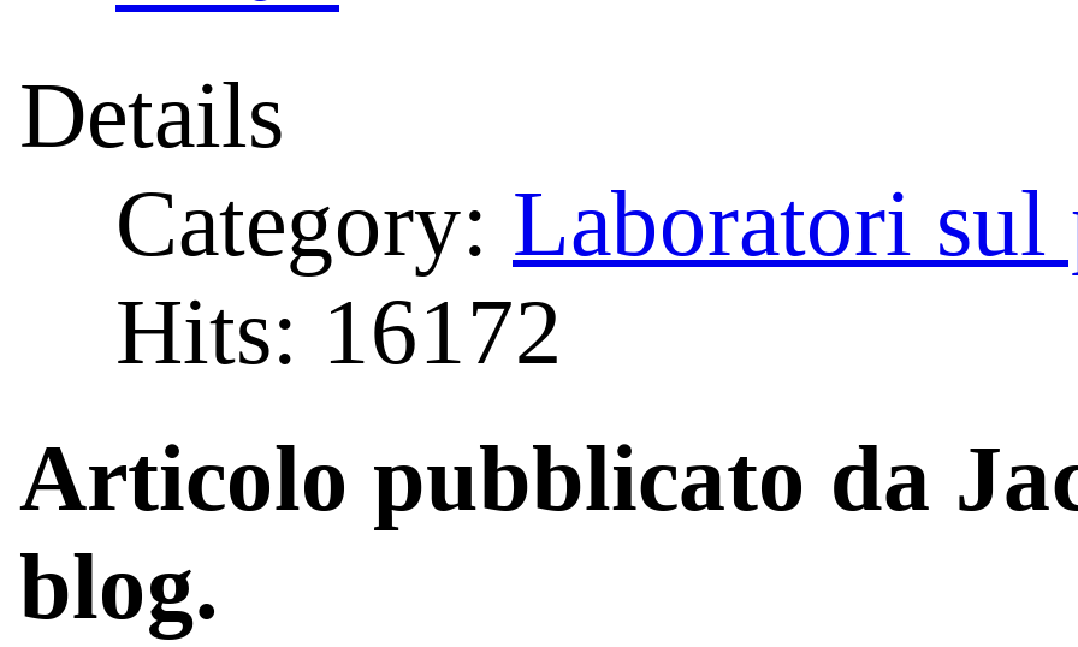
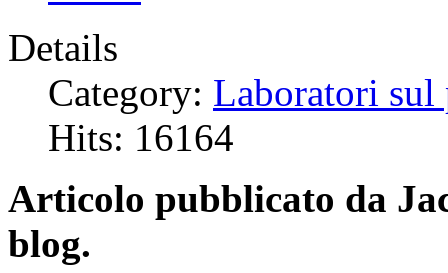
- Hits: 16172
+ Hits: 16164
